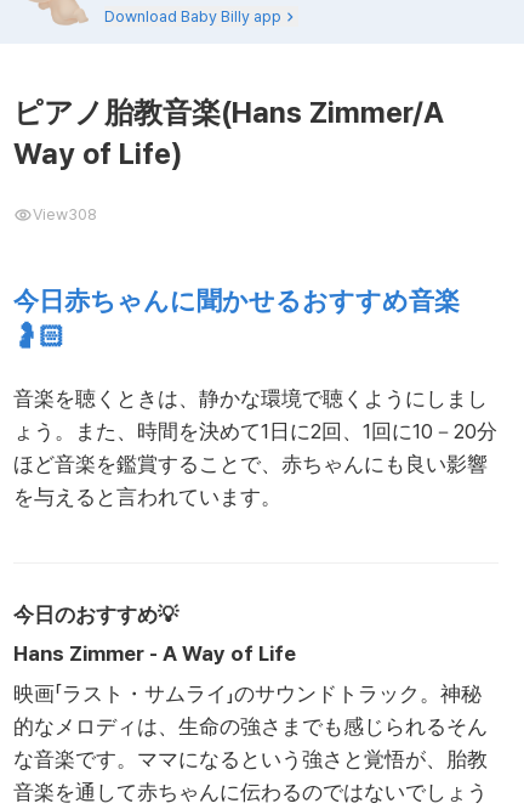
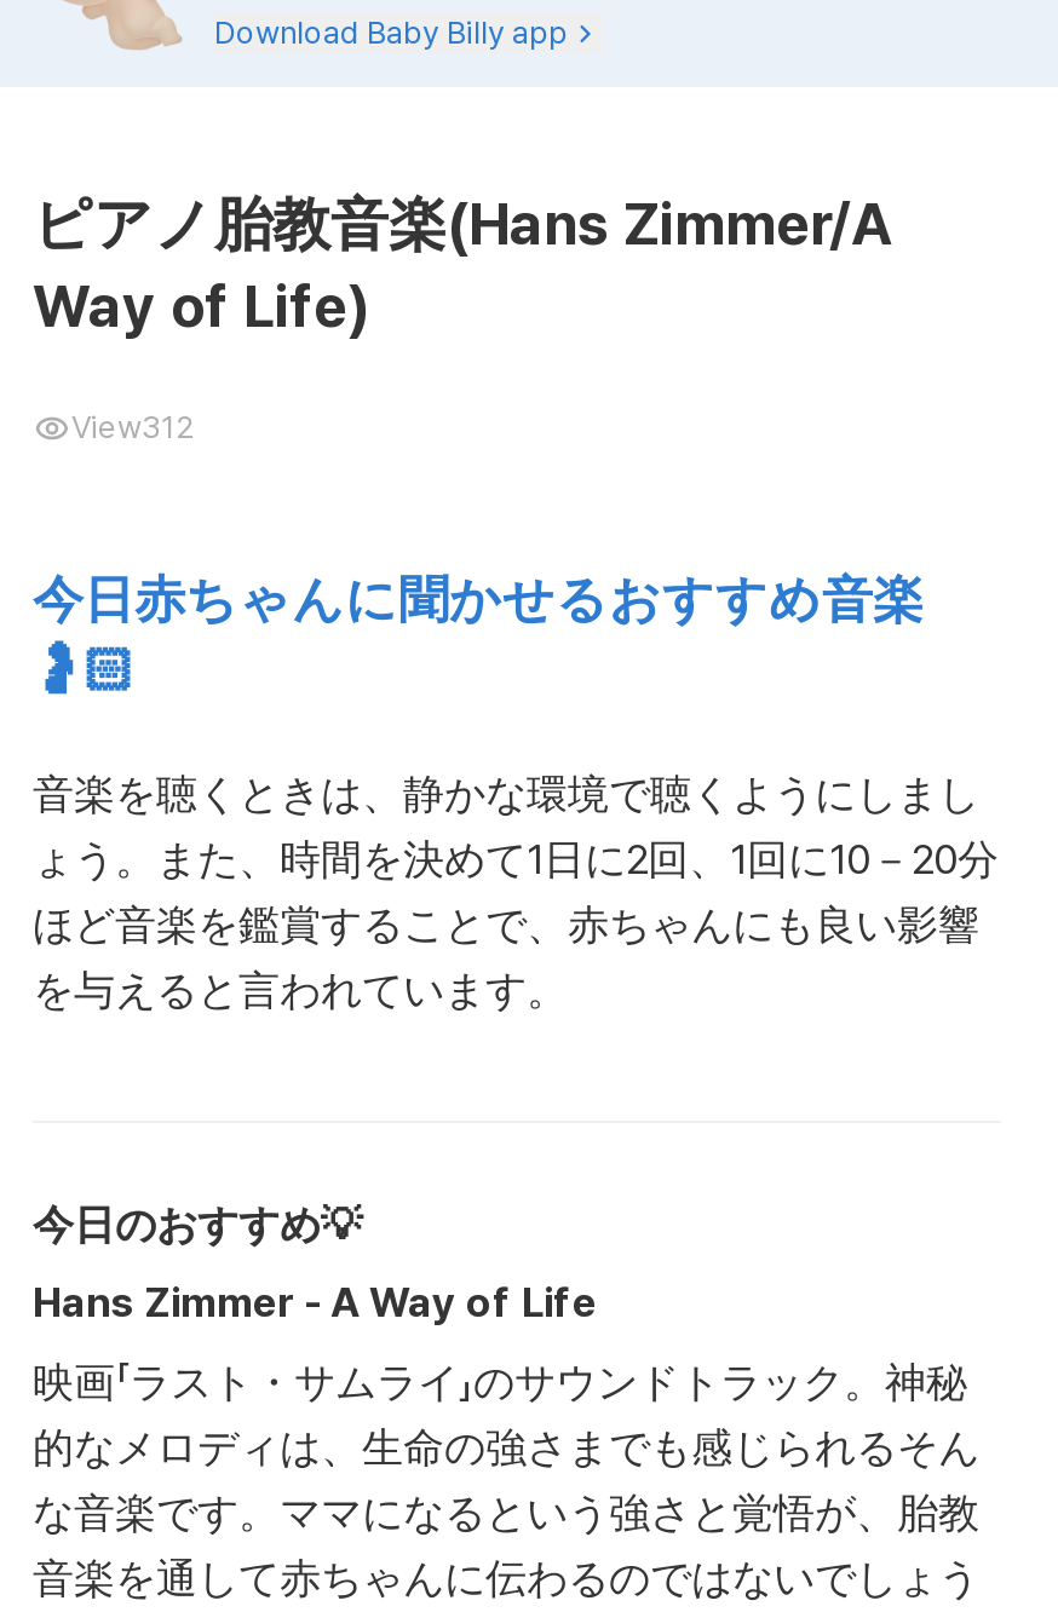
- View308
+ View312
